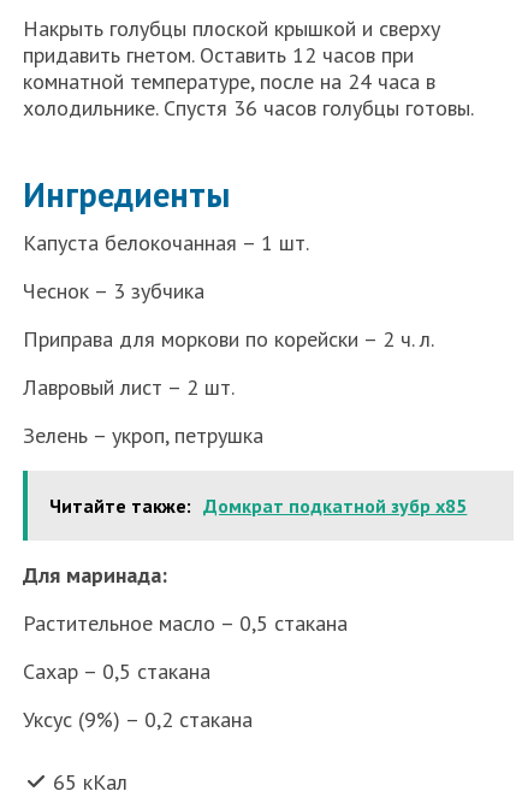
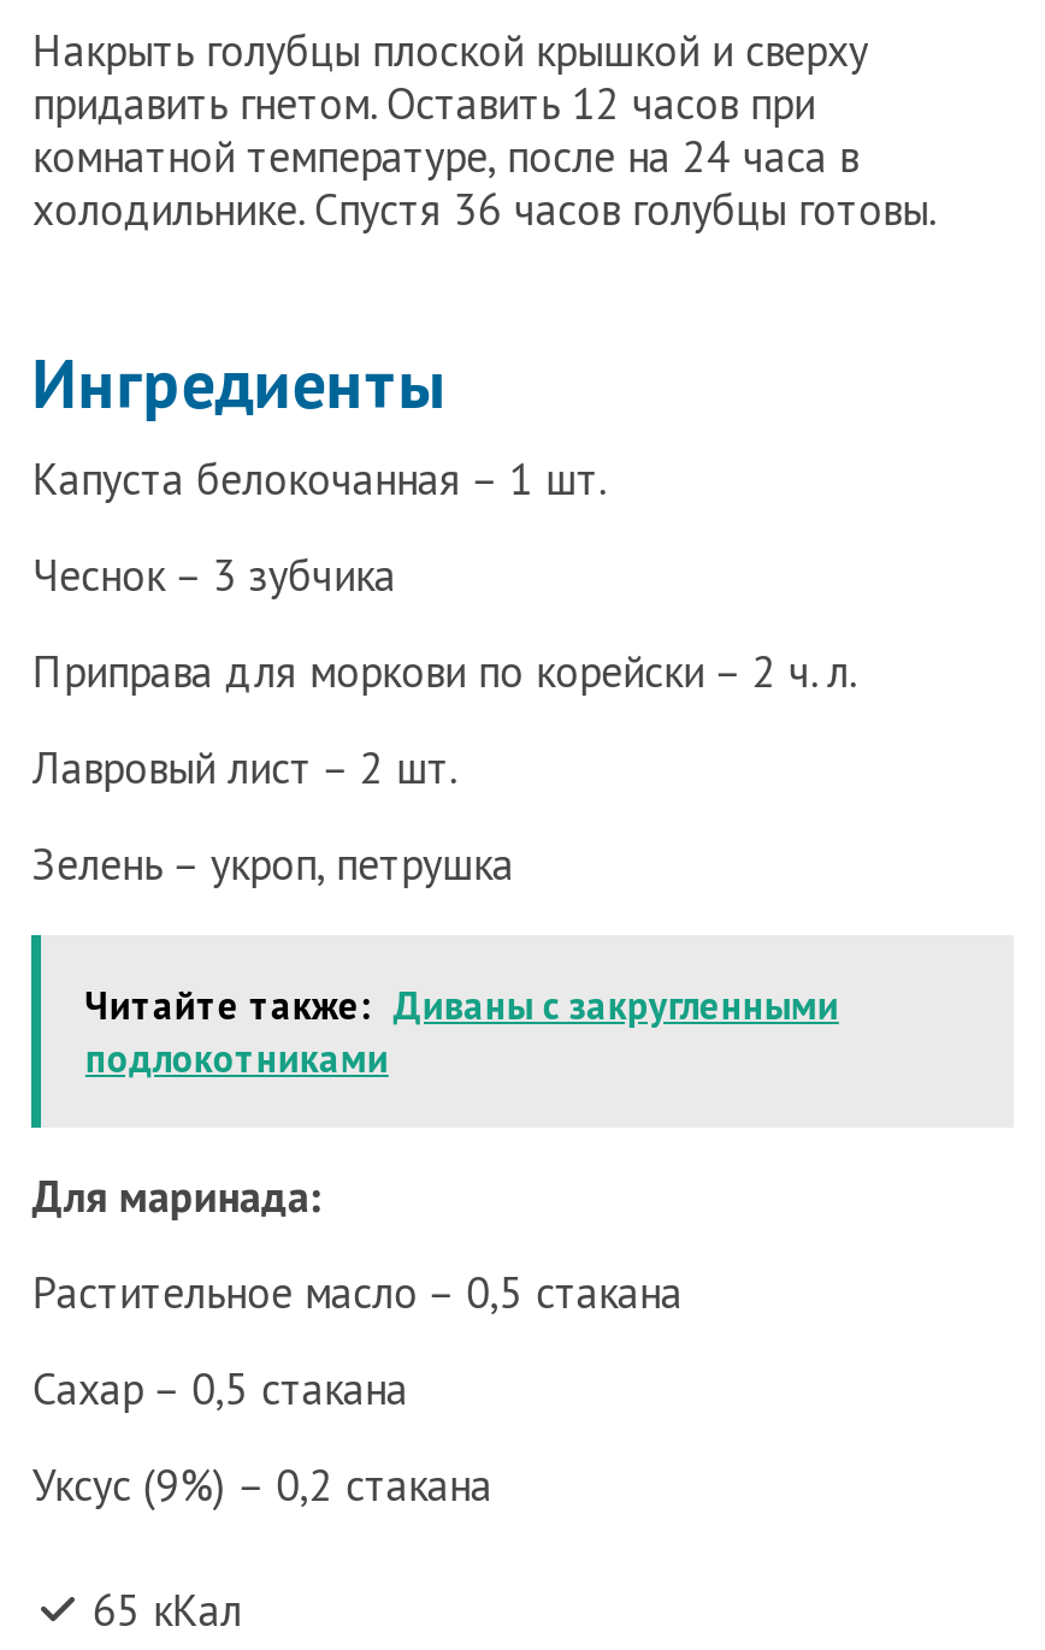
- Читайте также: Домкрат подкатной зубр x85
+ Читайте также: Диваны с закругленными
+ подлокотниками
